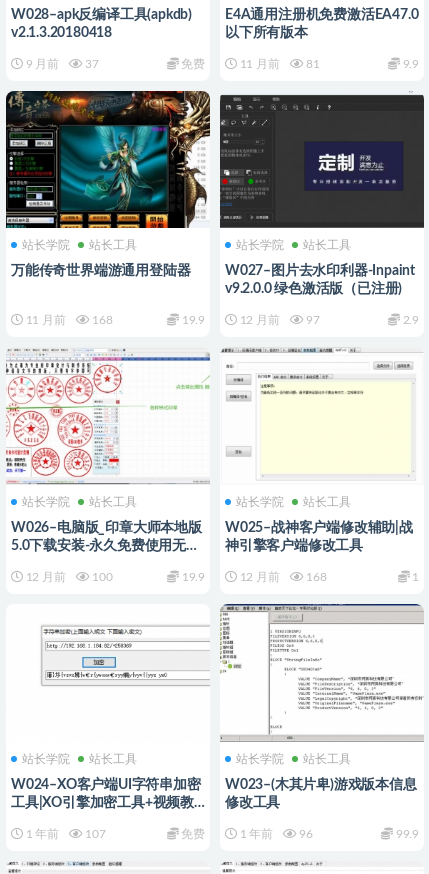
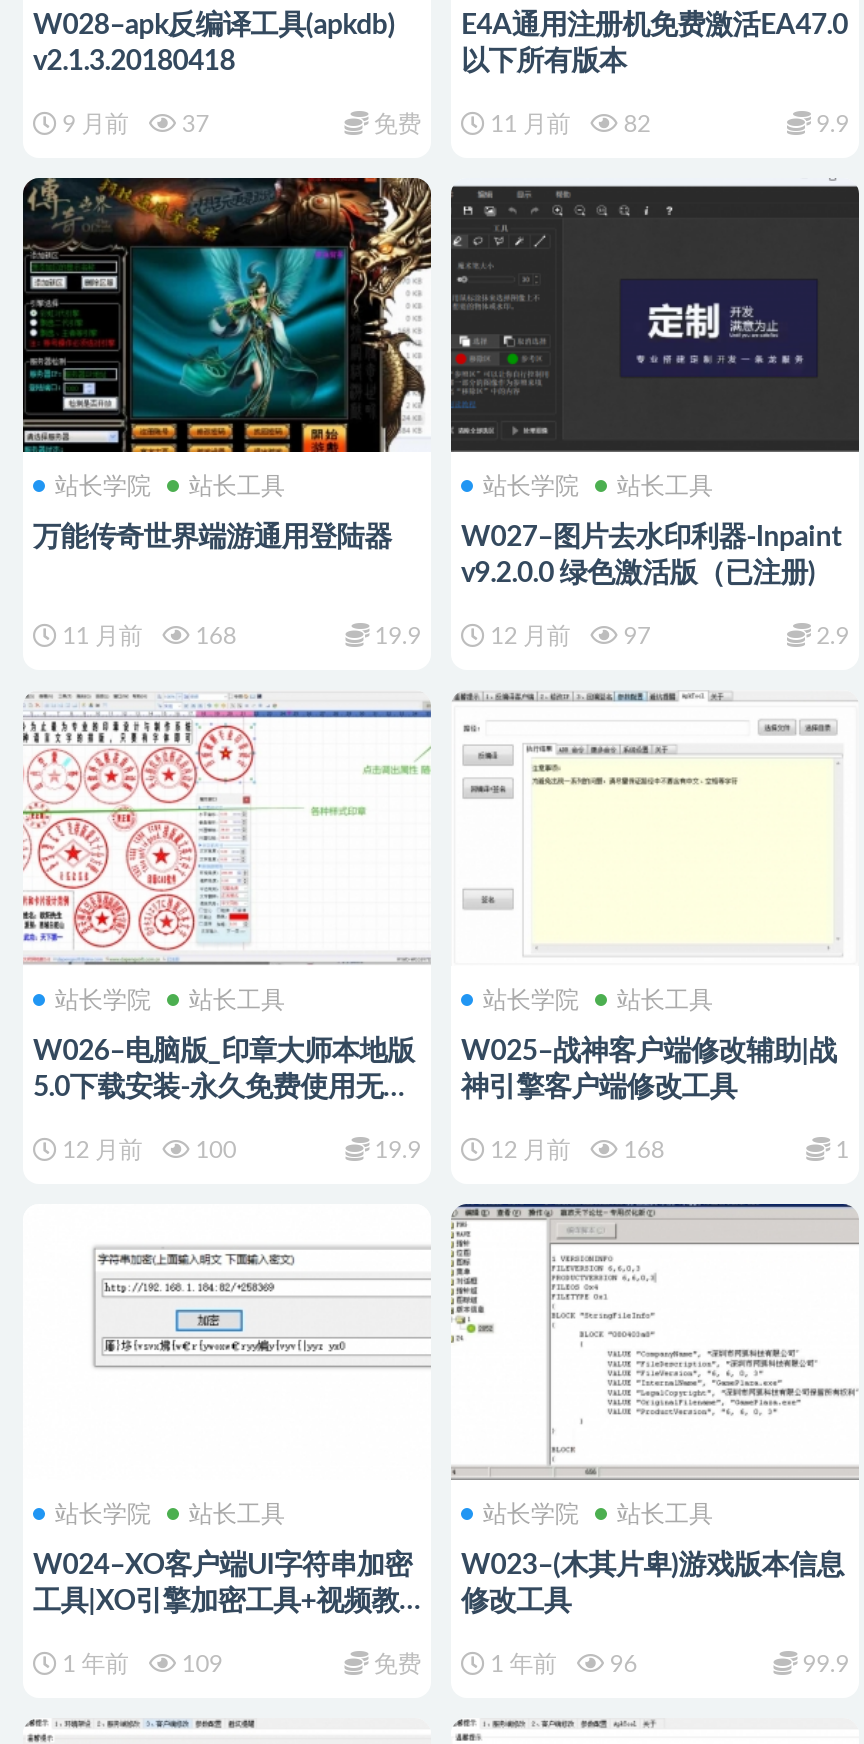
- 11 月前 81
+ 11 月前 82

- 1 年前 107
+ 1 年前 109
